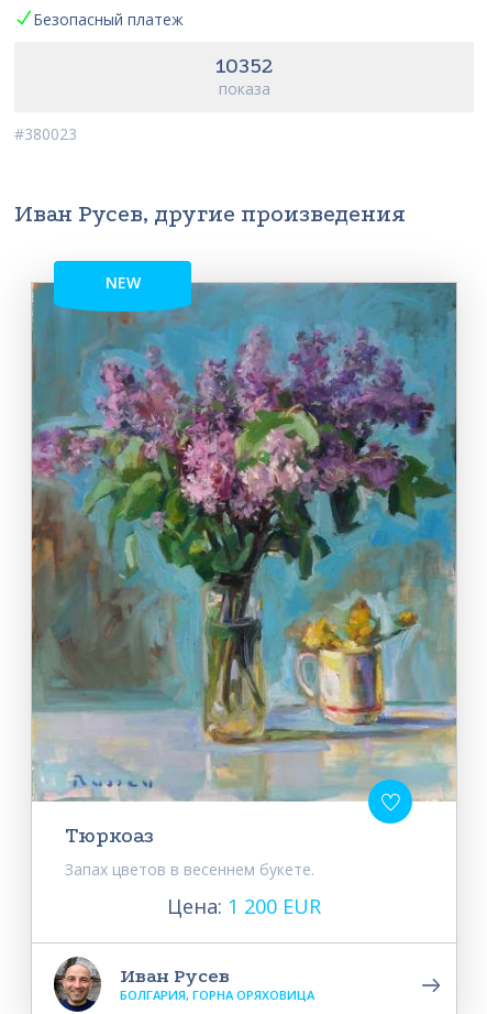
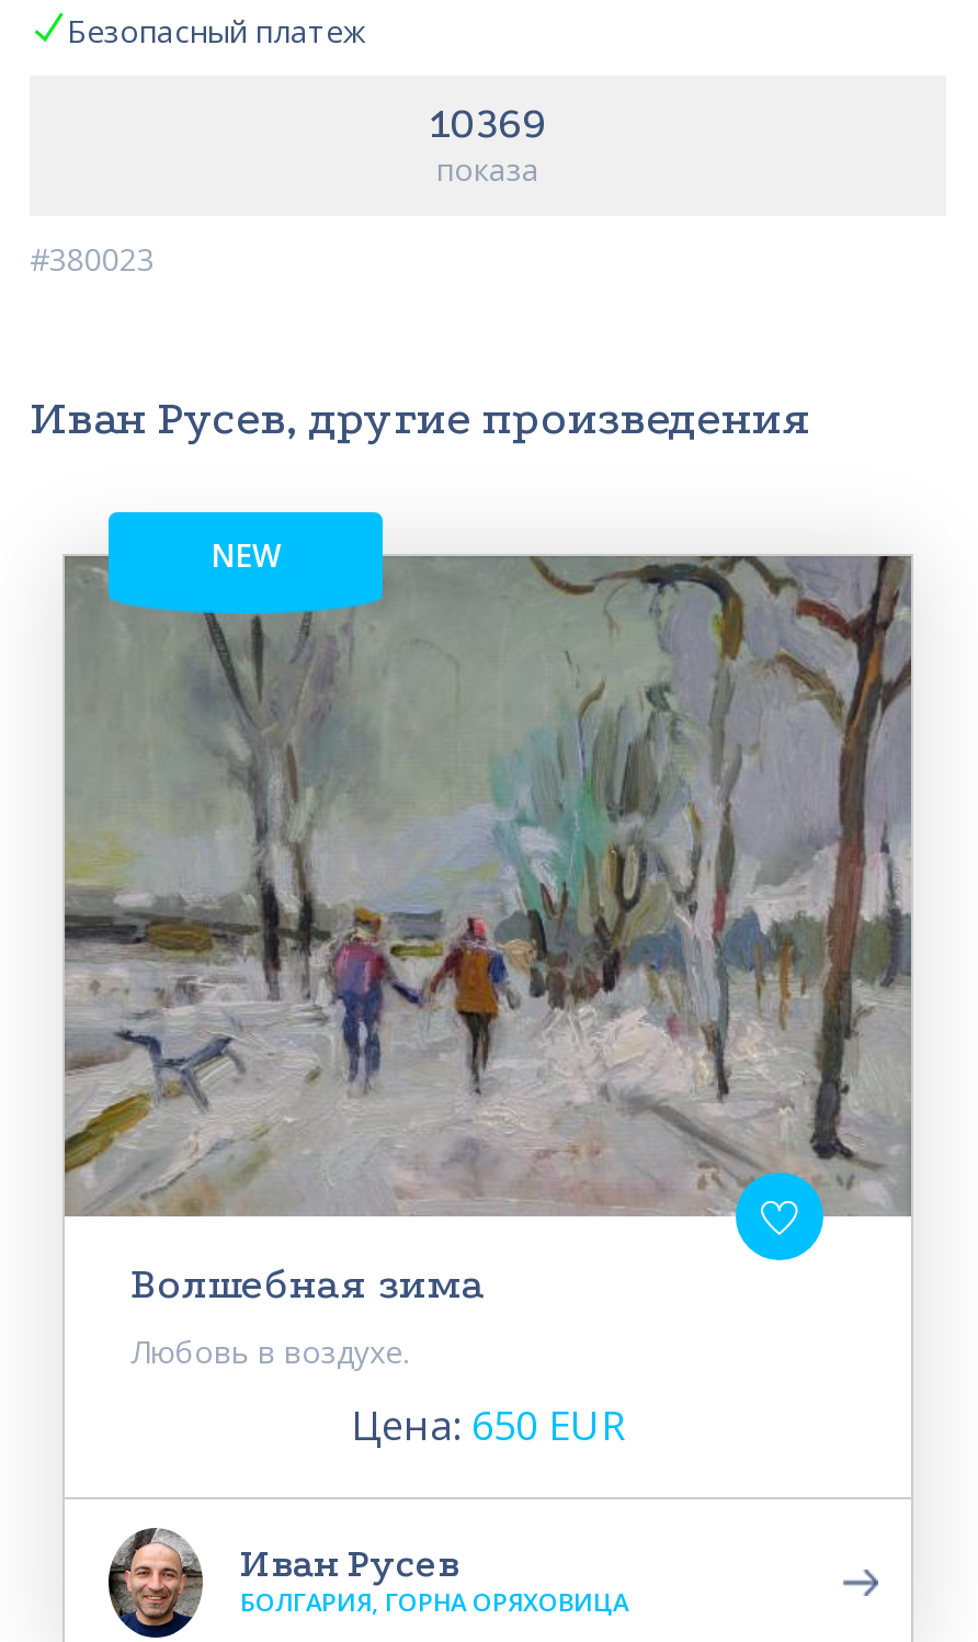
- 10352
+ 10369

- [image]
- Тюркоаз
+ [image]
+ Волшебная зима

- Запах цветов в весеннем букете.
+ Любовь в воздухе.

- Цена: 1 200 EUR
+ Цена: 650 EUR
